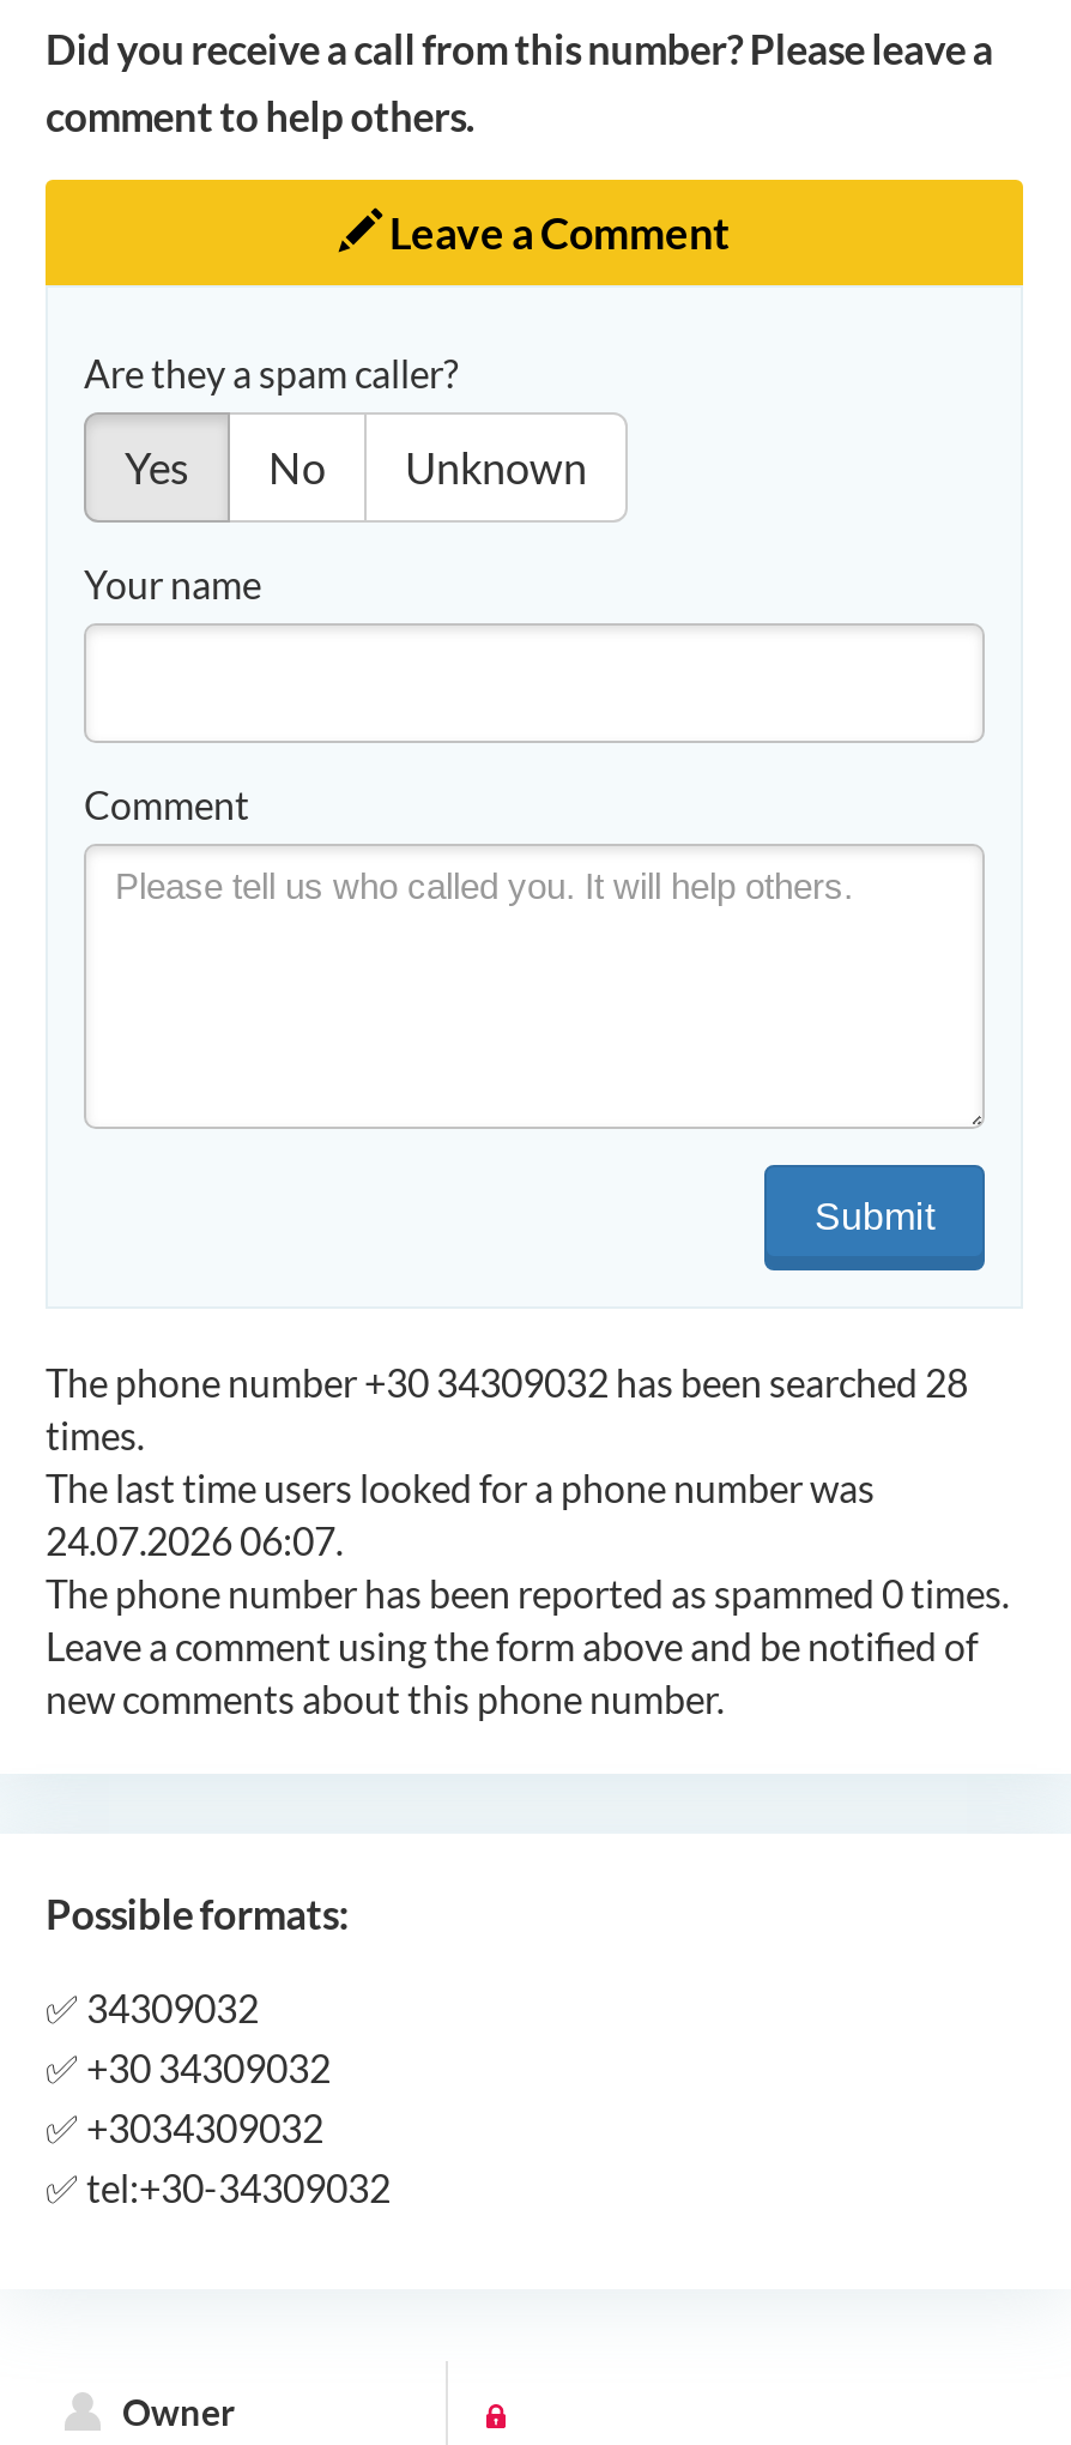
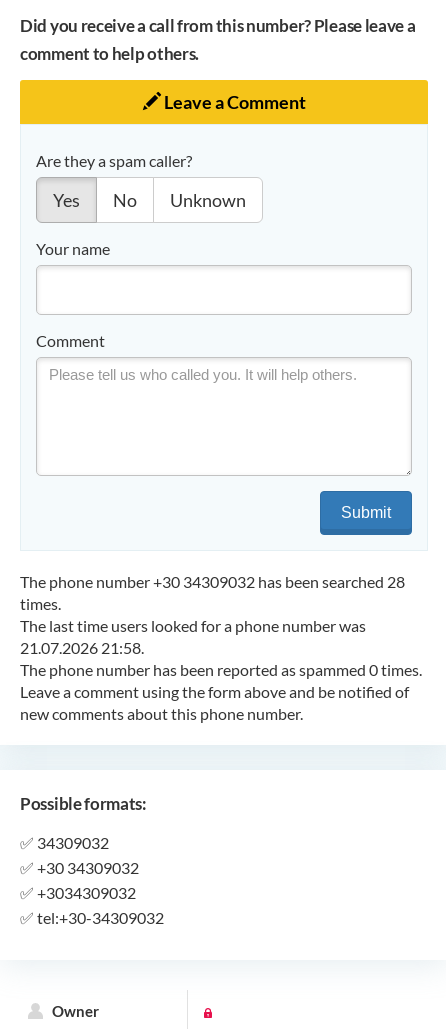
- 24.07.2026 06:07.
+ 21.07.2026 21:58.
